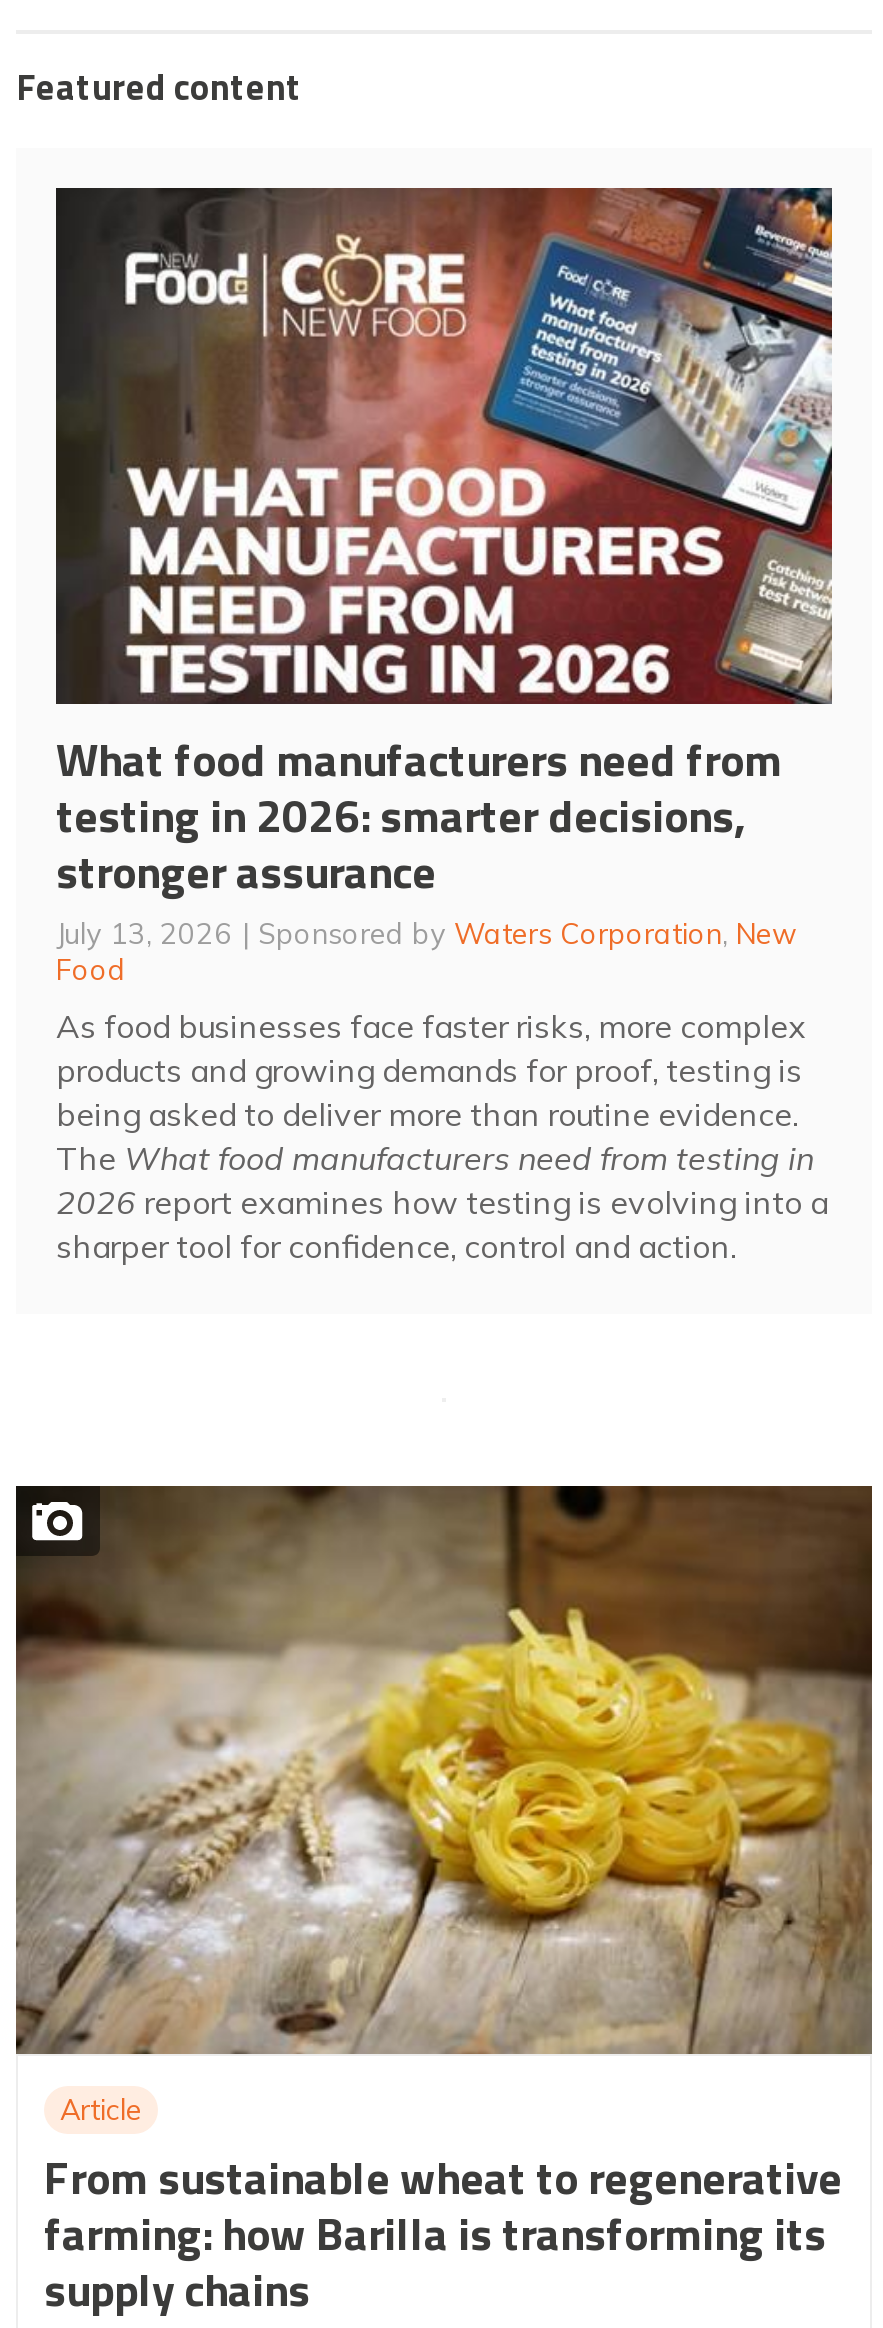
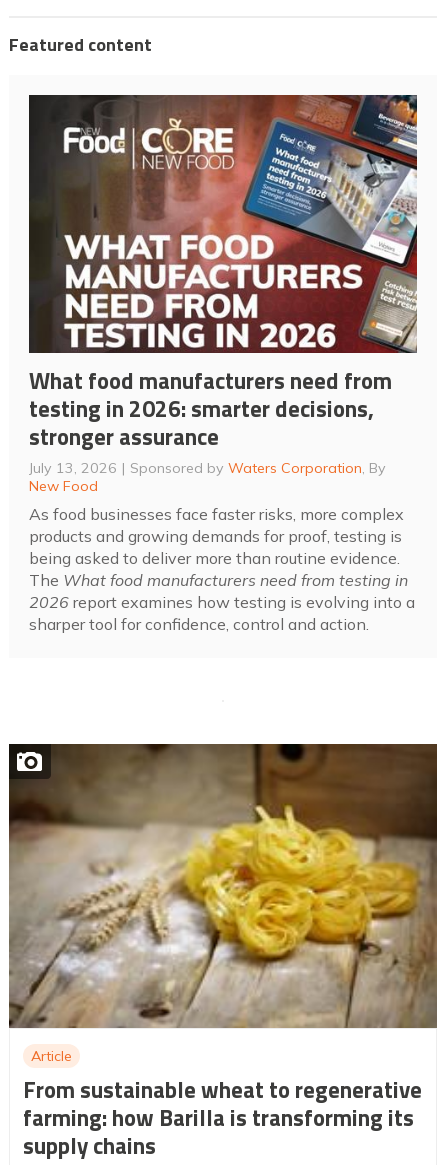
- Sponsored by Waters Corporation, New
- Food
+ Sponsored by Waters Corporation, By
+ New Food
